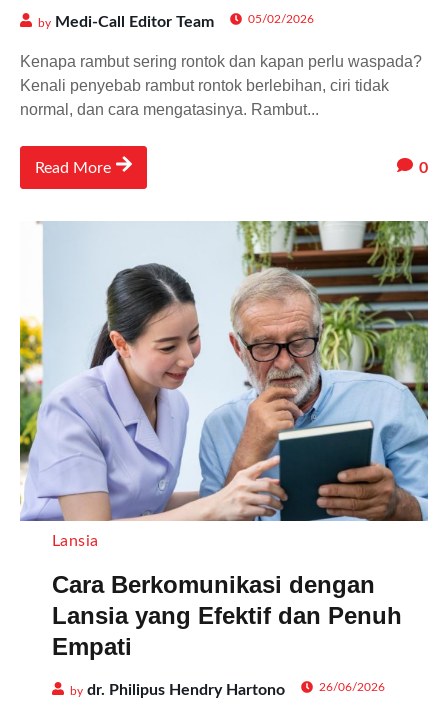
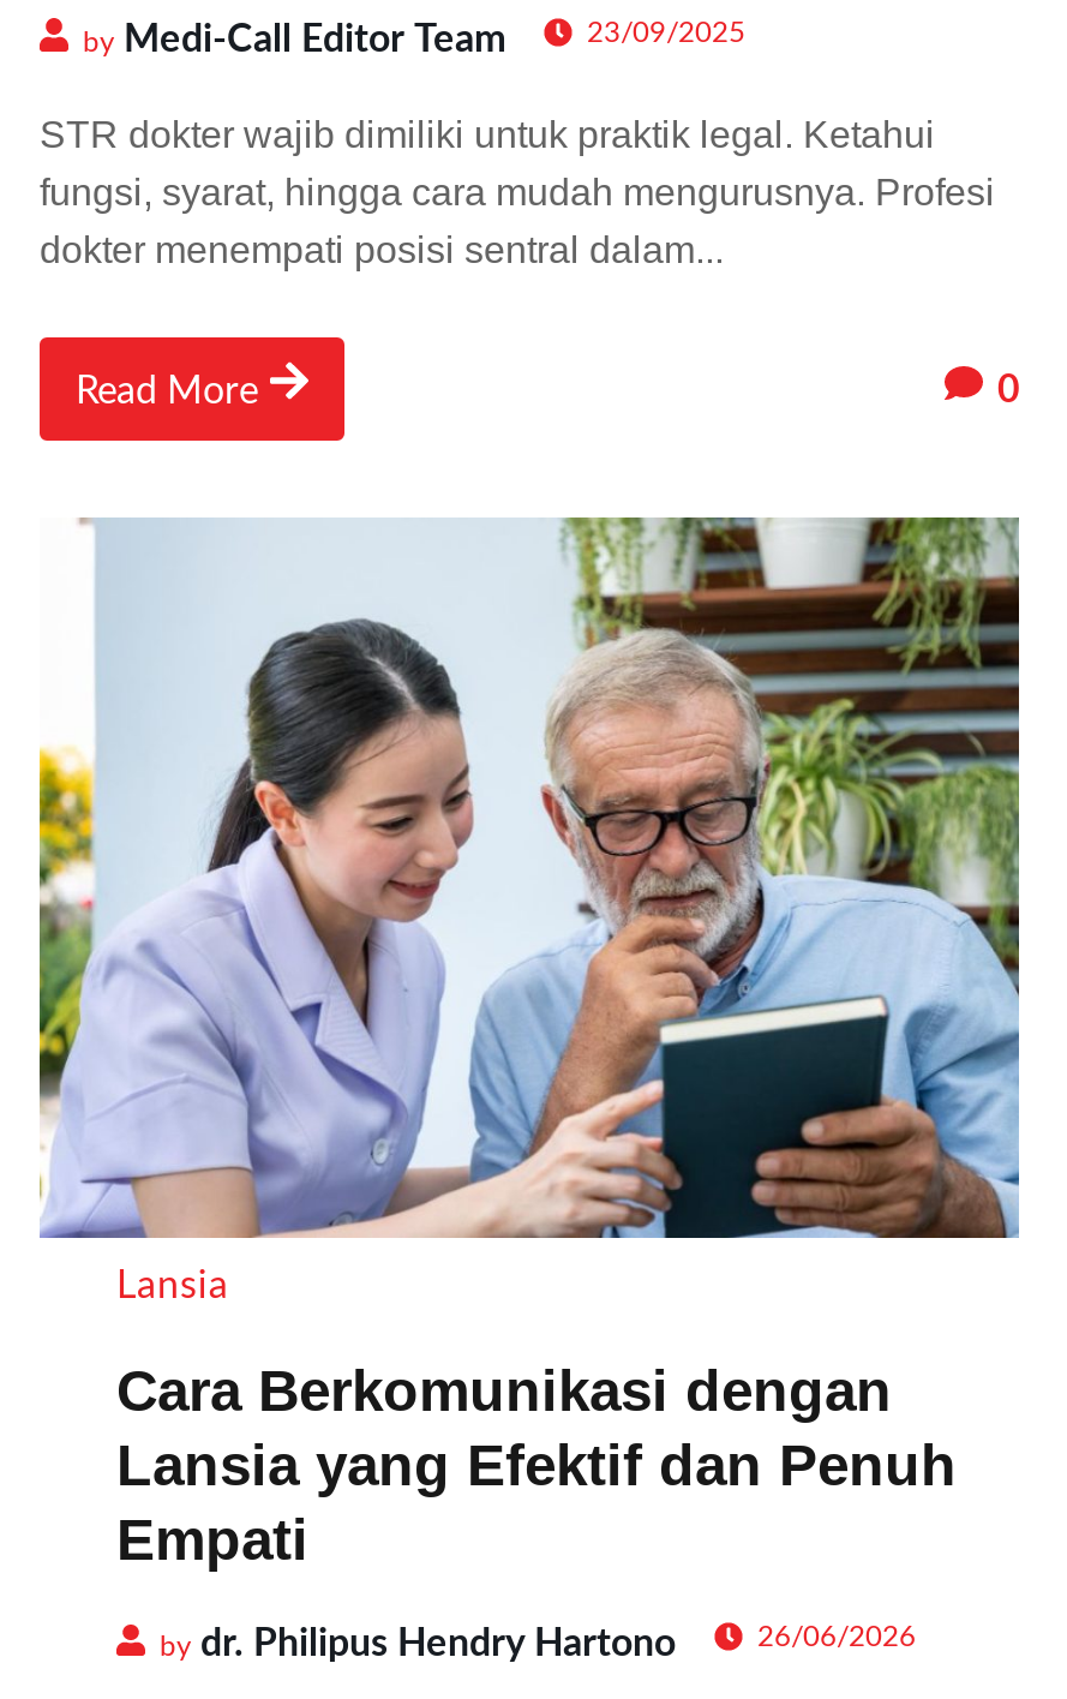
- 05/02/2026
+ 23/09/2025

- Kenapa rambut sering rontok dan kapan perlu waspada?
- Kenali penyebab rambut rontok berlebihan, ciri tidak
- normal, dan cara mengatasinya. Rambut...
+ STR dokter wajib dimiliki untuk praktik legal. Ketahui
+ fungsi, syarat, hingga cara mudah mengurusnya. Profesi
+ dokter menempati posisi sentral dalam...
